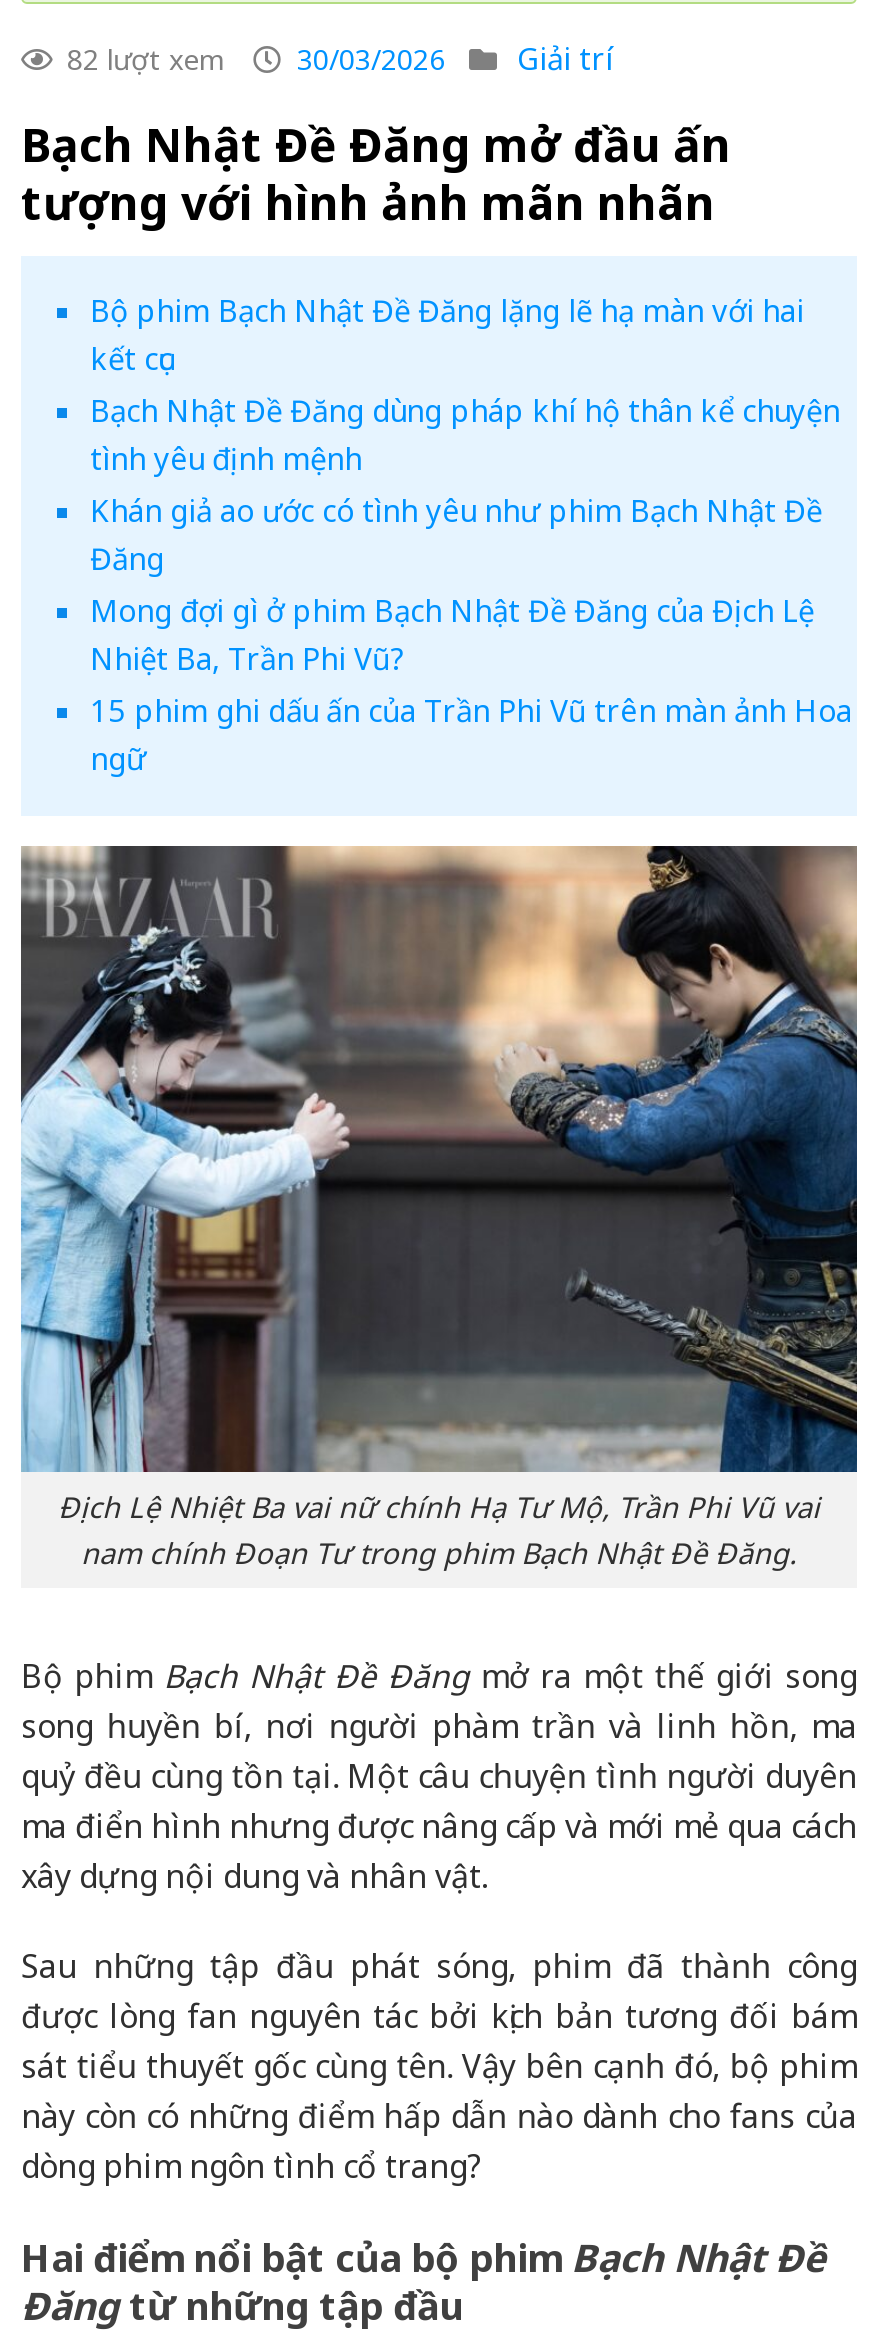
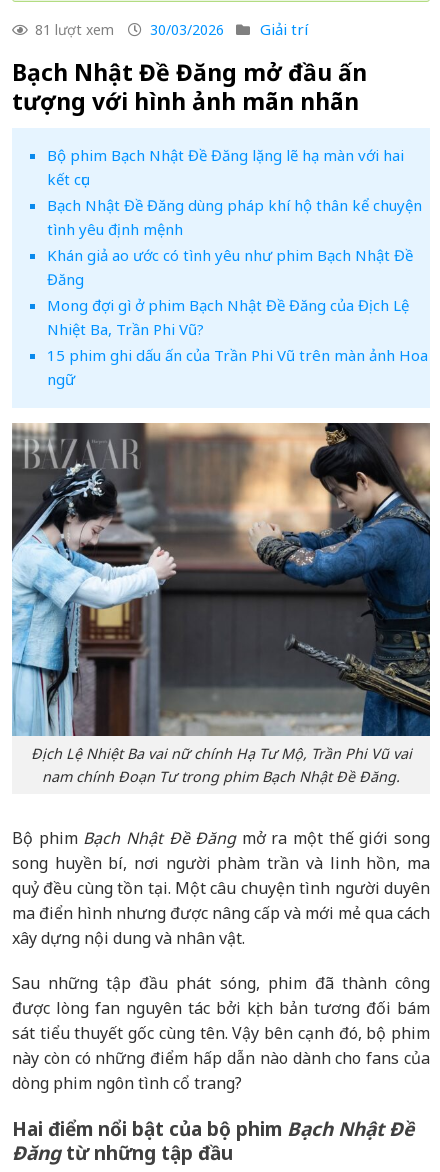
- 82 lượt xem 30/03/2026 Giải trí
+ 81 lượt xem 30/03/2026 Giải trí
